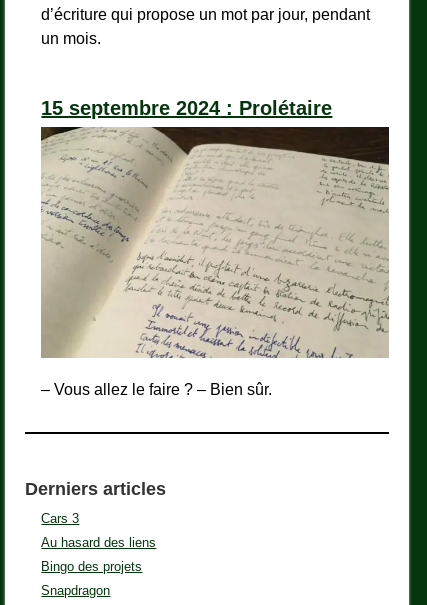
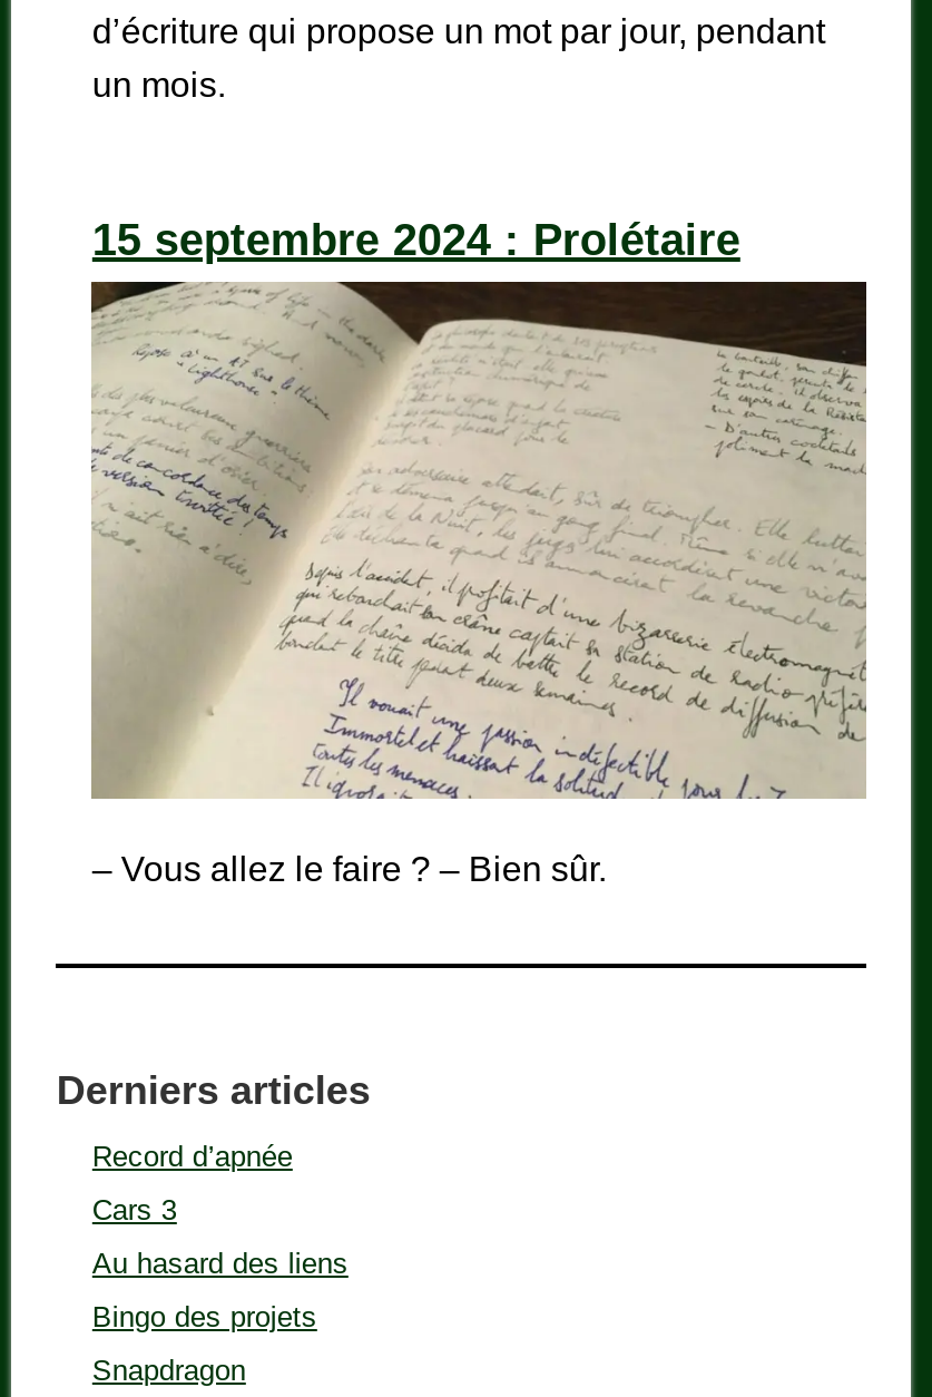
+ Record d’apnée
